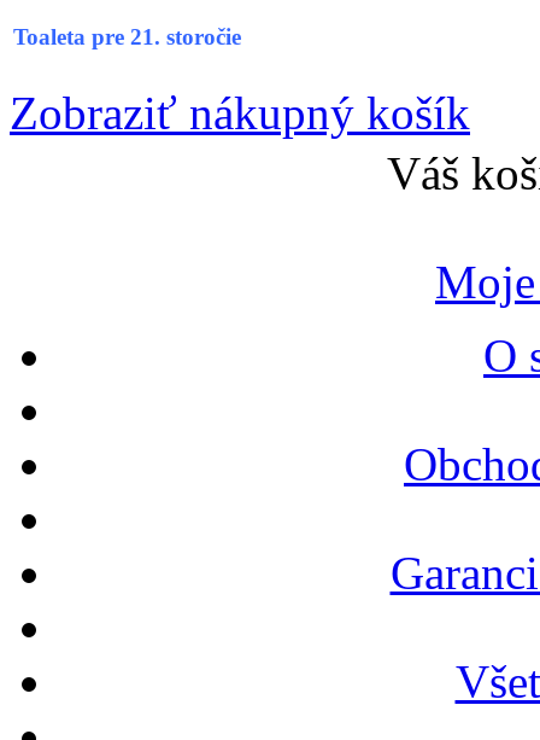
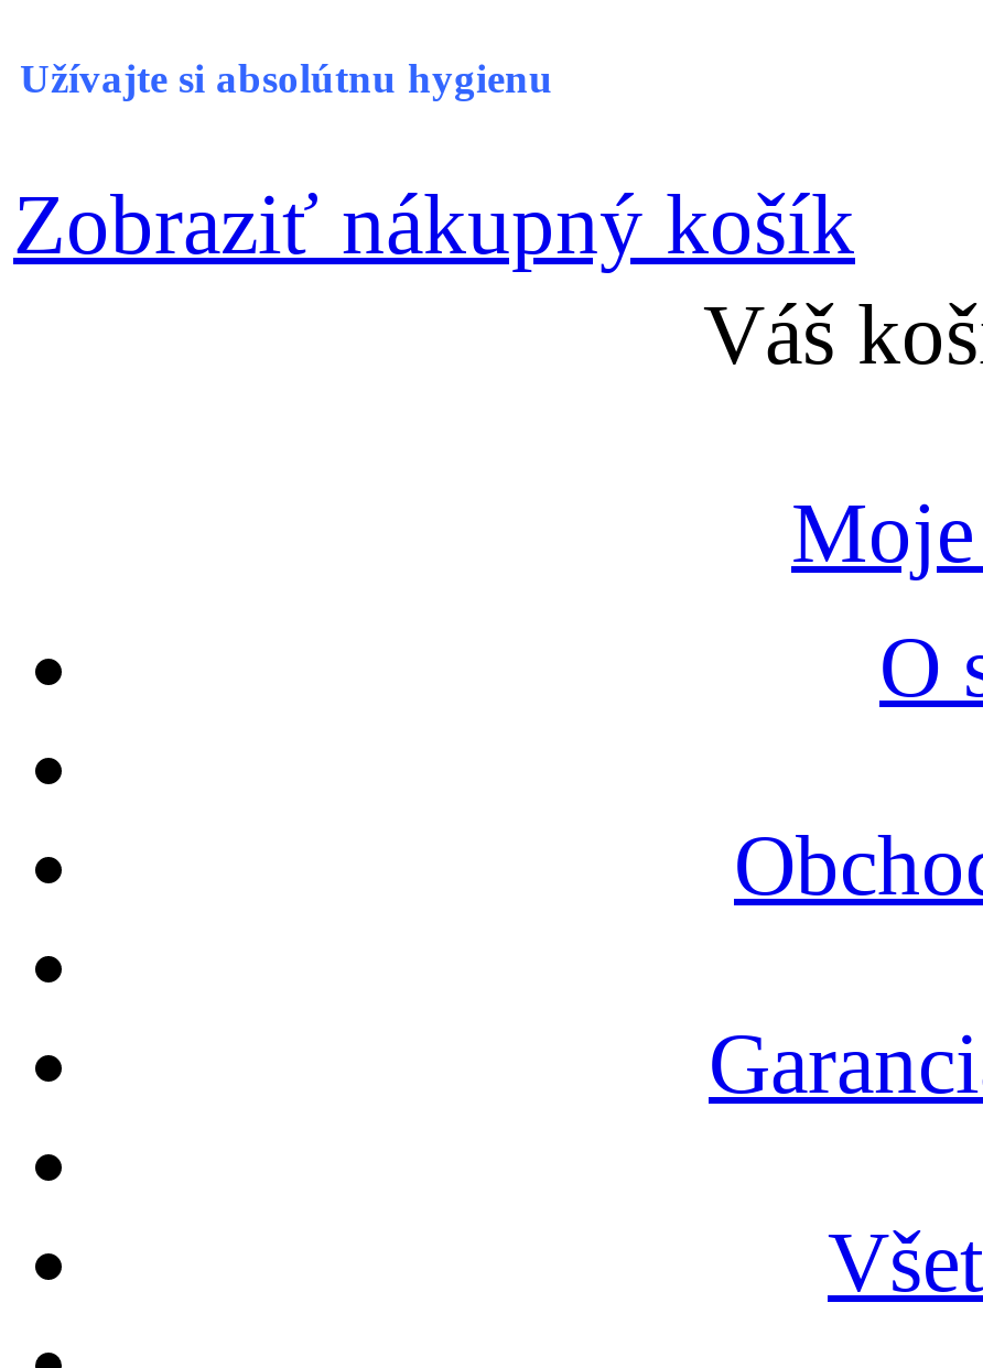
- Toaleta pre 21. storočie
+ Užívajte si absolútnu hygienu
